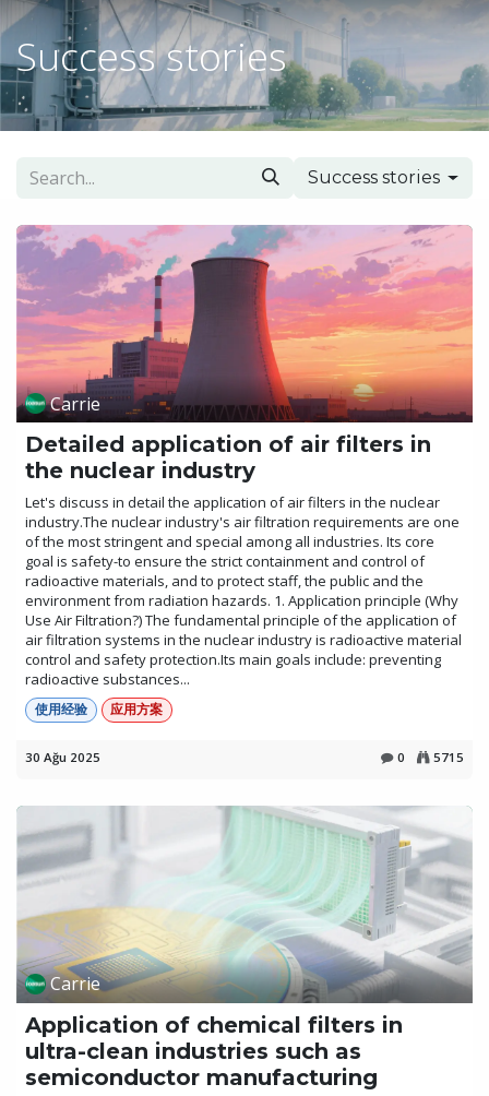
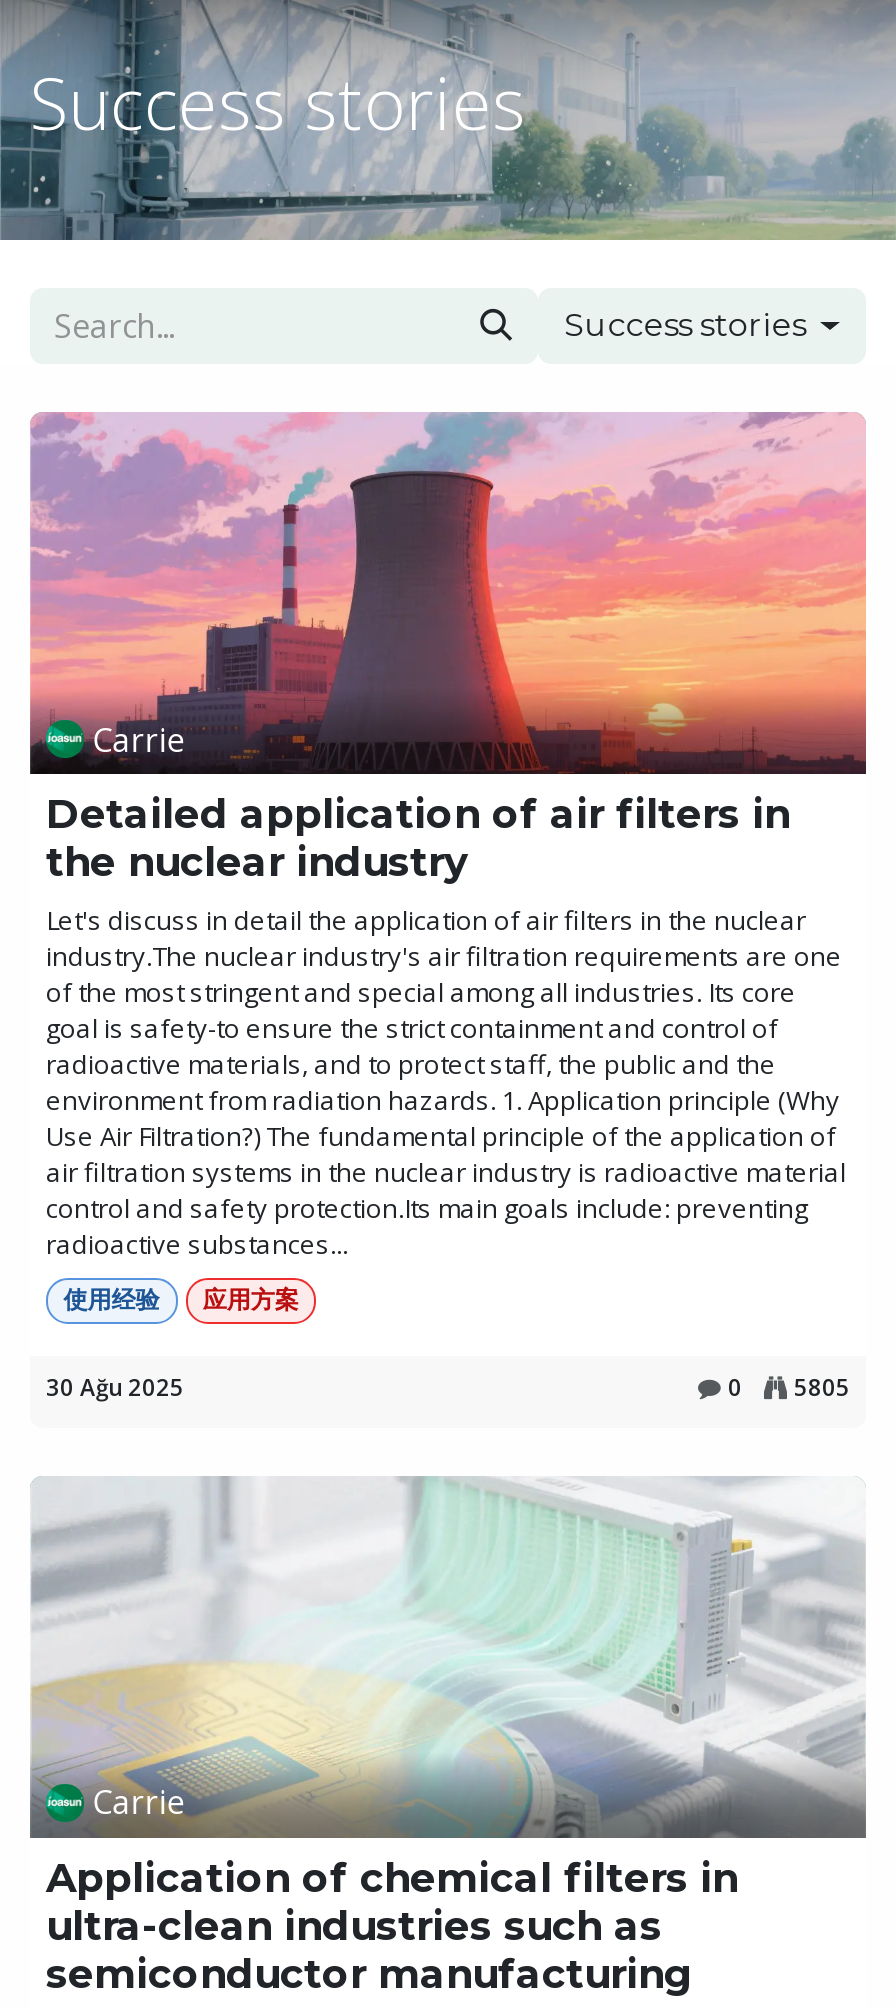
- 0 5715
+ 0 5805
